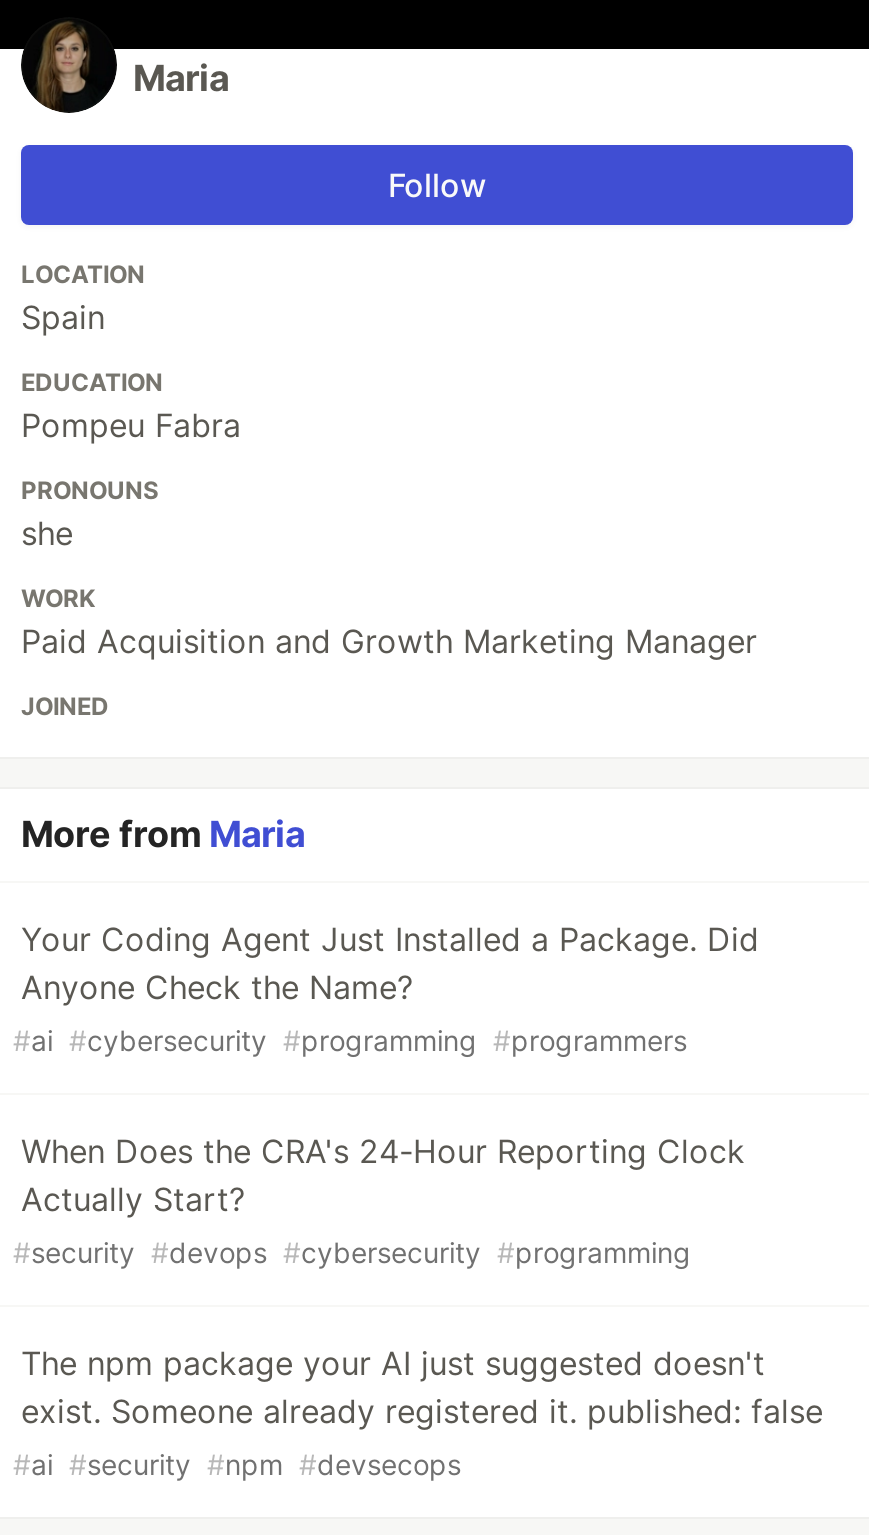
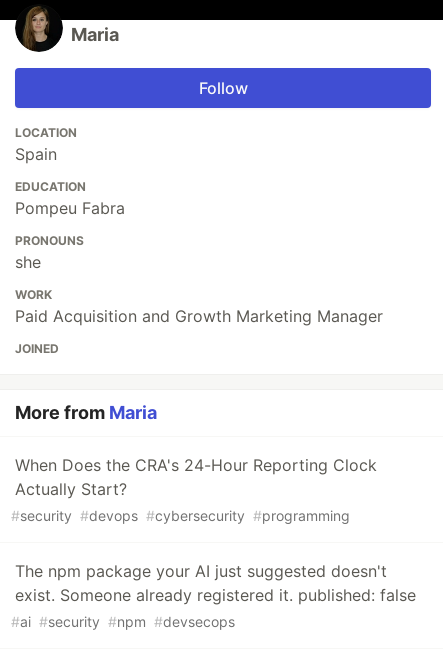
- Your Coding Agent Just Installed a Package. Did
- Anyone Check the Name?
- #ai #cybersecurity #programming #programmers
